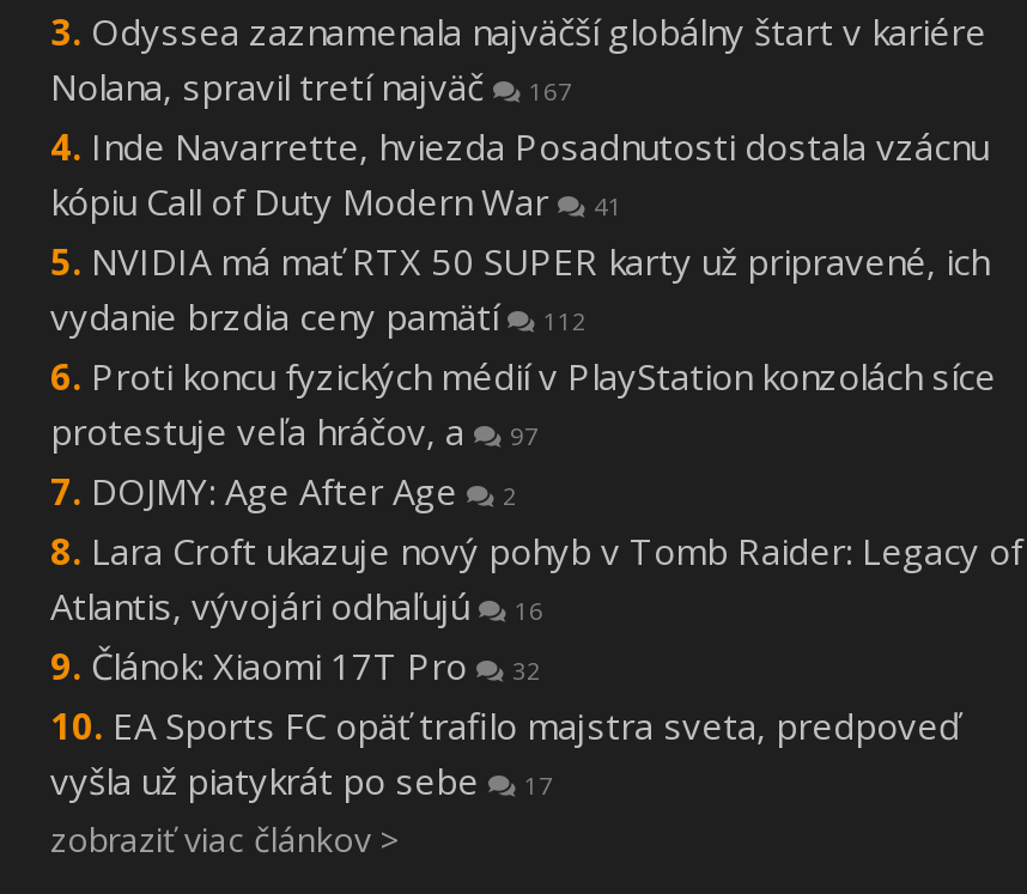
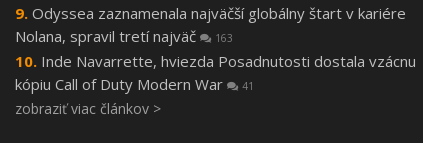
- Nolana, spravil tretí najväč 167
+ Nolana, spravil tretí najväč 163

- NVIDIA má mať RTX 50 SUPER karty už pripravené, ich
- vydanie brzdia ceny pamätí
- 112
- Proti koncu fyzických médií v PlayStation konzolách síce
- protestuje veľa hráčov, a
- 97
- DOJMY: Age After Age
- 2
- Lara Croft ukazuje nový pohyb v Tomb Raider: Legacy of
- Atlantis, vývojári odhaľujú
- 16
- Článok: Xiaomi 17T Pro
- 32
- EA Sports FC opäť trafilo majstra sveta, predpoveď
- vyšla už piatykrát po sebe
- 17
